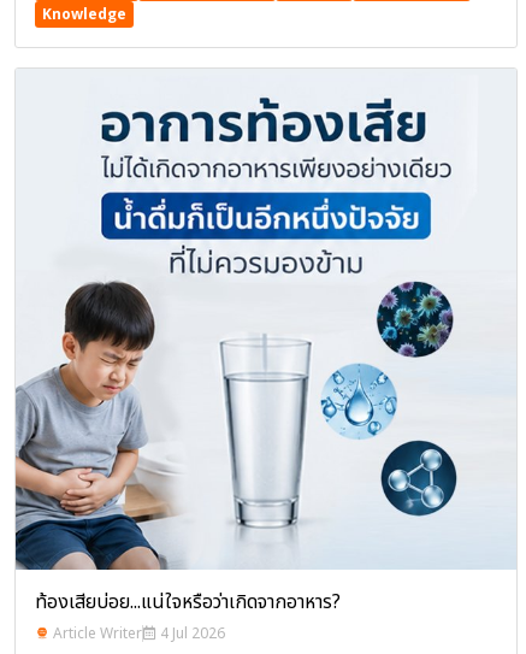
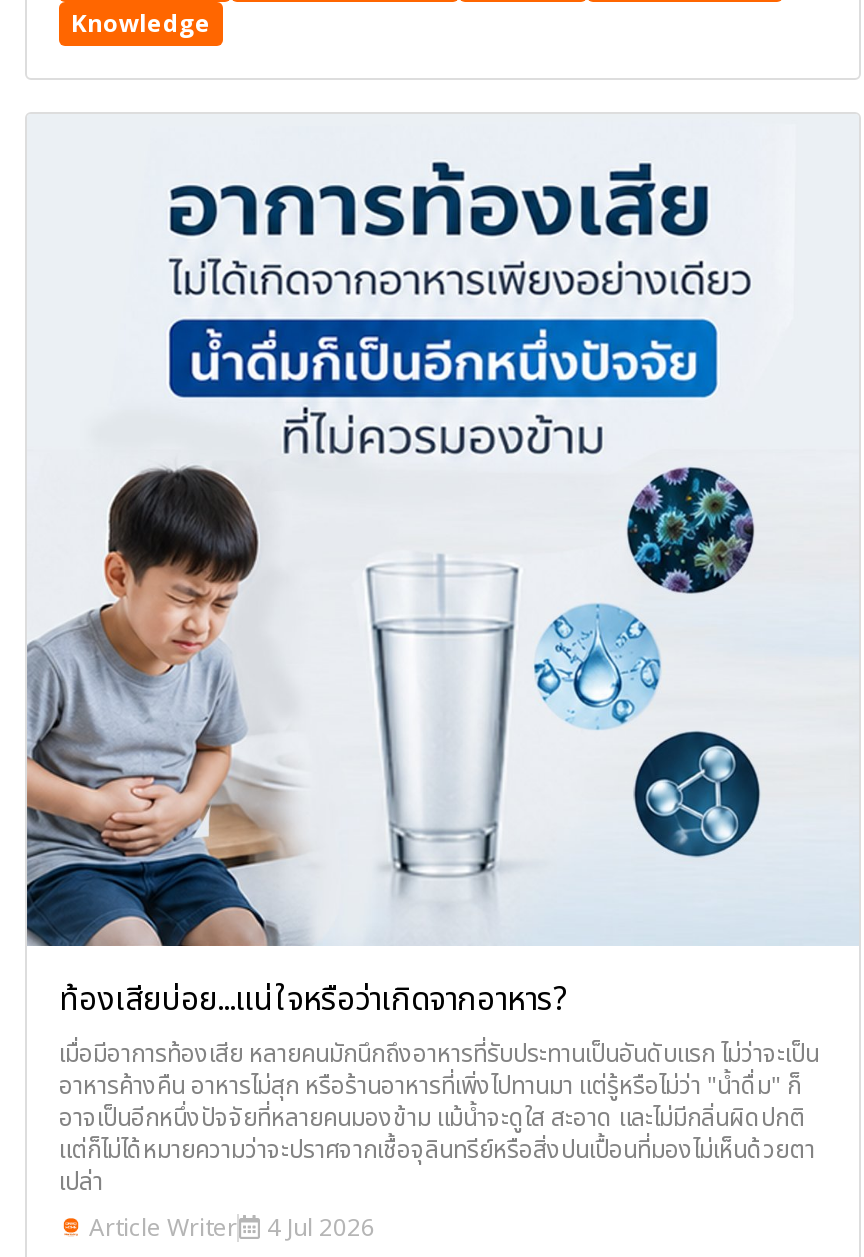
+ เมื่อมีอาการท้องเสีย หลายคนมักนึกถึงอาหารที่รับประทานเป็นอันดับแรก ไม่ว่าจะเป็น
+ อาหารค้างคืน อาหารไม่สุก หรือร้านอาหารที่เพิ่งไปทานมา แต่รู้หรือไม่ว่า "น้ำดื่ม" ก็
+ อาจเป็นอีกหนึ่งปัจจัยที่หลายคนมองข้าม แม้น้ำจะดูใส สะอาด และไม่มีกลิ่นผิดปกติ
+ แต่ก็ไม่ได้หมายความว่าจะปราศจากเชื้อจุลินทรีย์หรือสิ่งปนเปื้อนที่มองไม่เห็นด้วยตา
+ เปล่า
